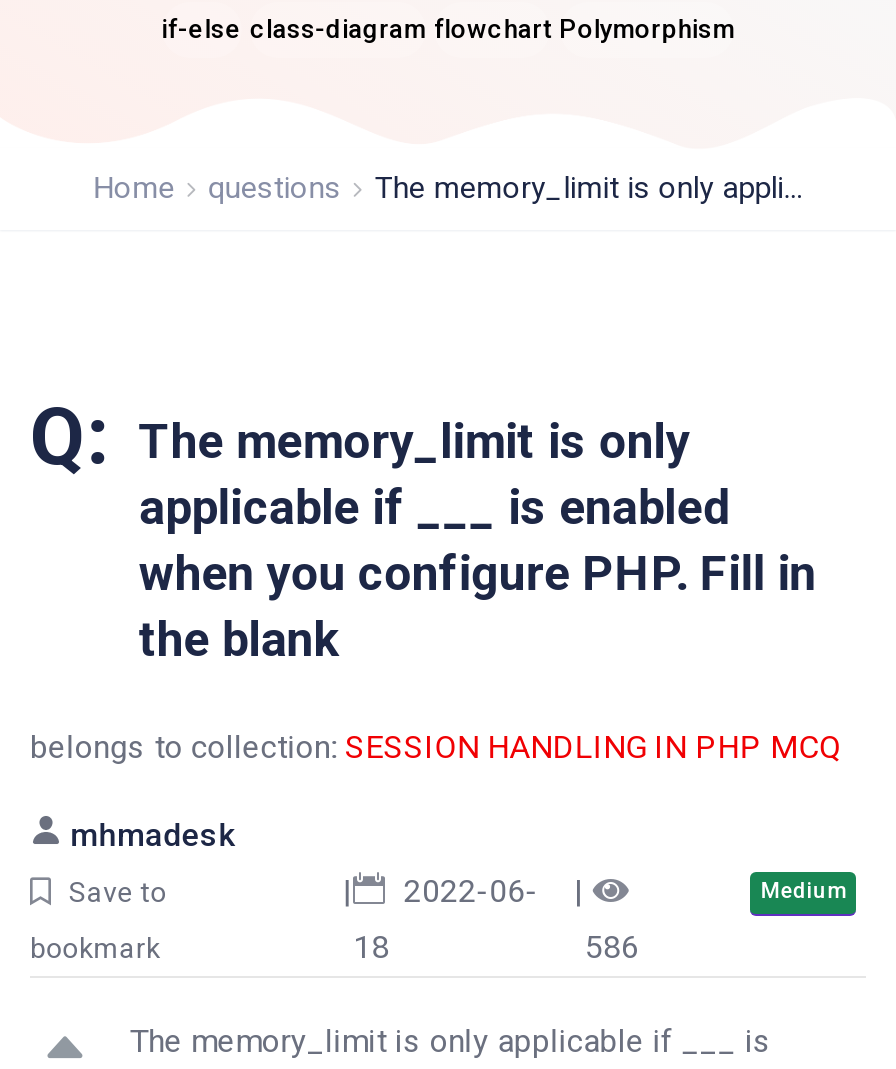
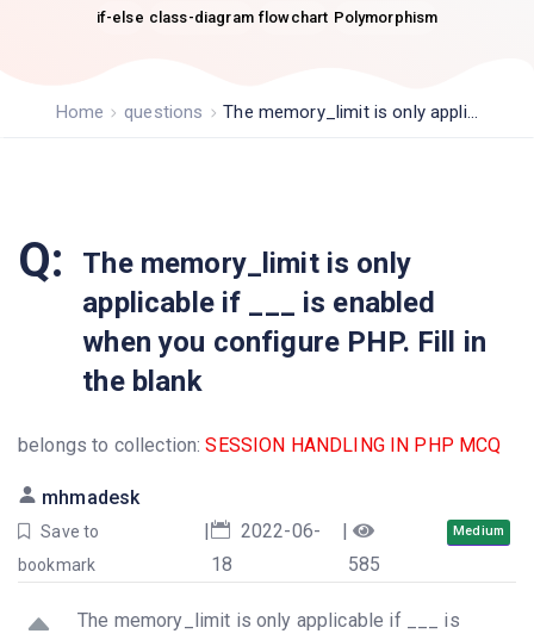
- 586
+ 585
